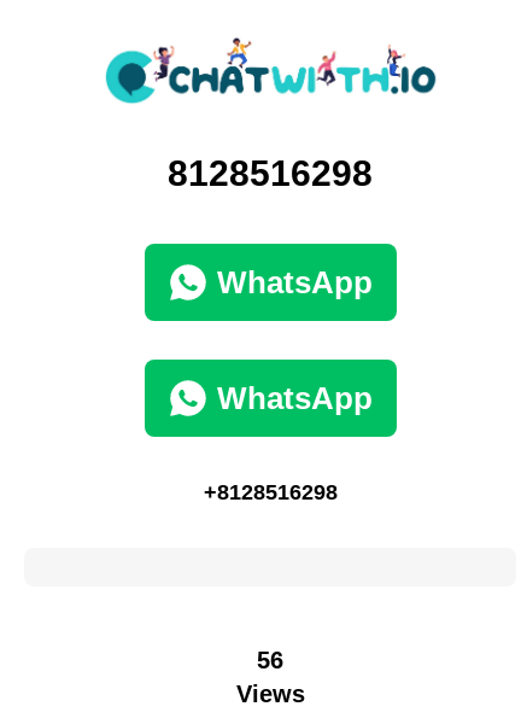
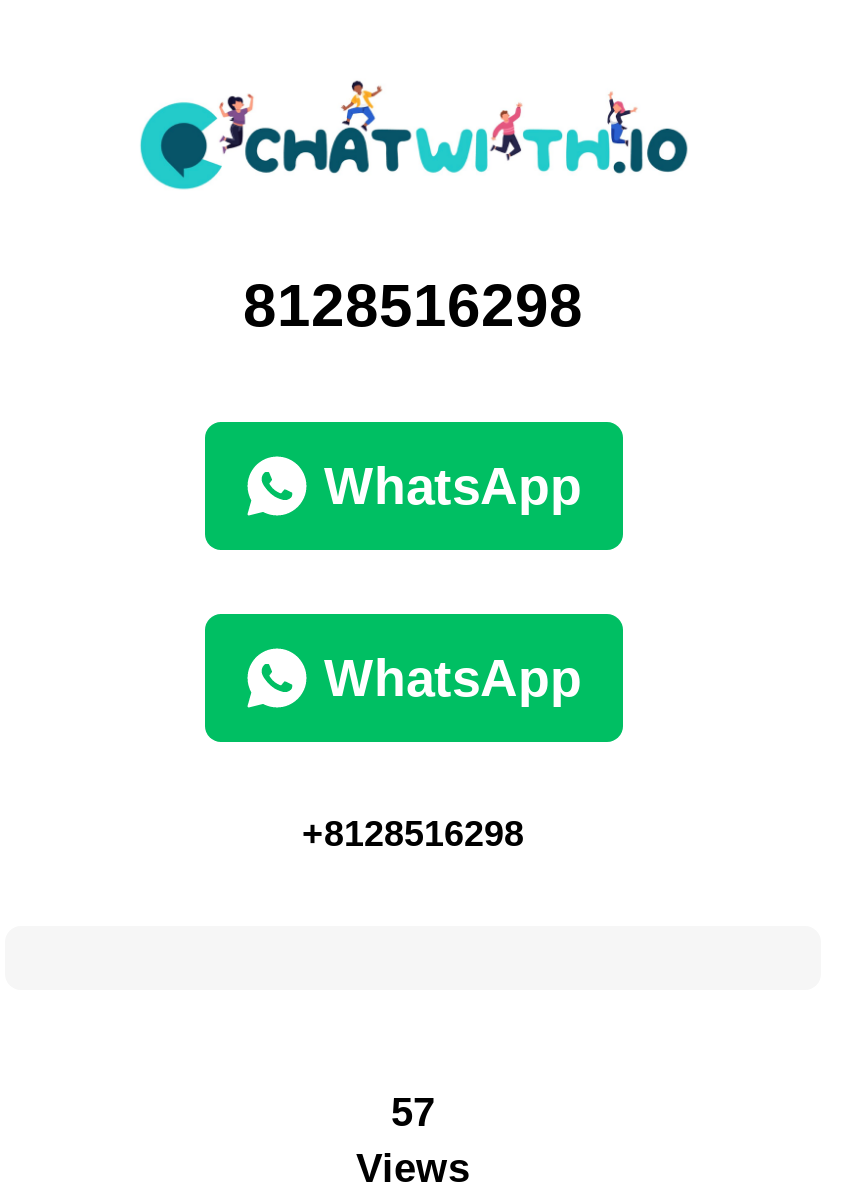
- 56
+ 57
